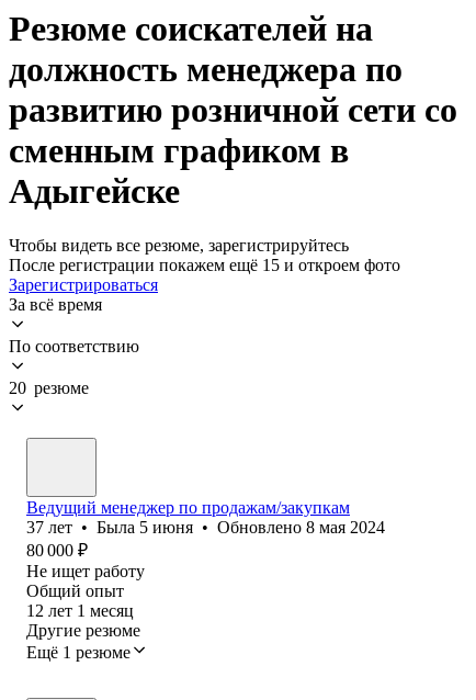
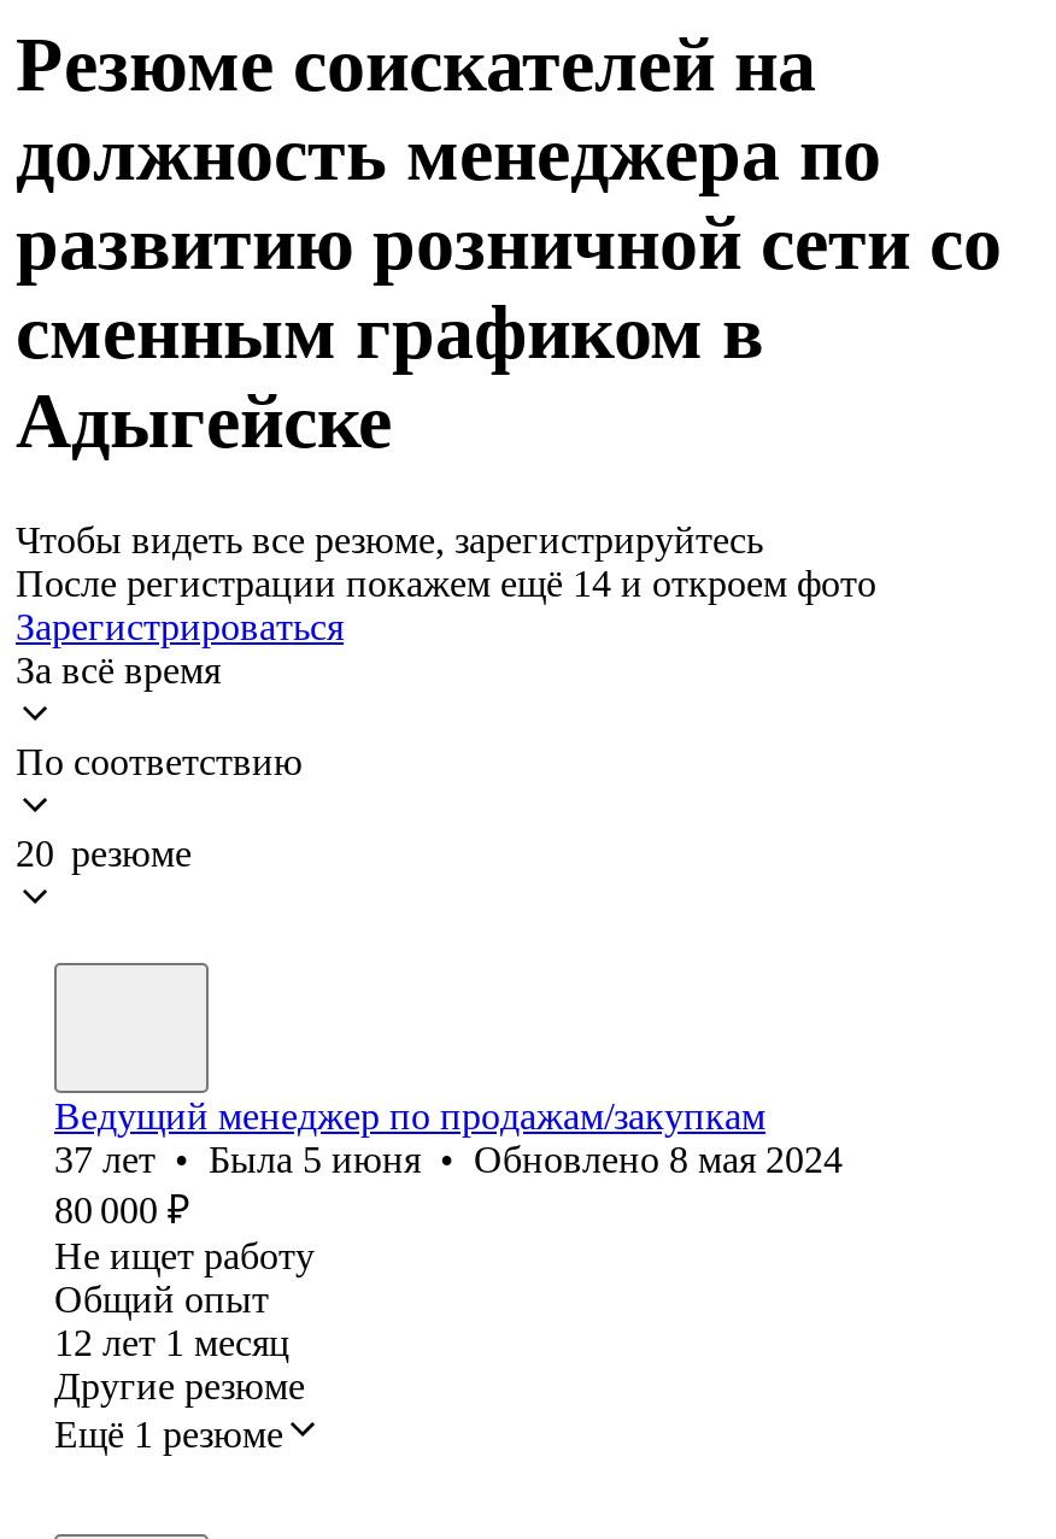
- После регистрации покажем ещё 15 и откроем фото
+ После регистрации покажем ещё 14 и откроем фото
